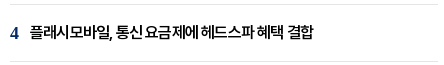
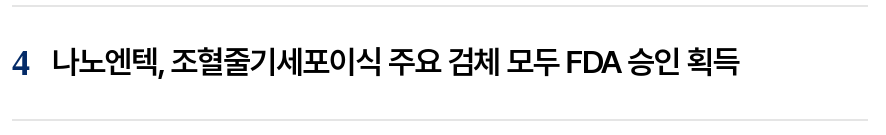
- 플래시모바일, 통신 요금제에 헤드스파 혜택 결합
+ 나노엔텍, 조혈줄기세포이식 주요 검체 모두 FDA 승인 획득
